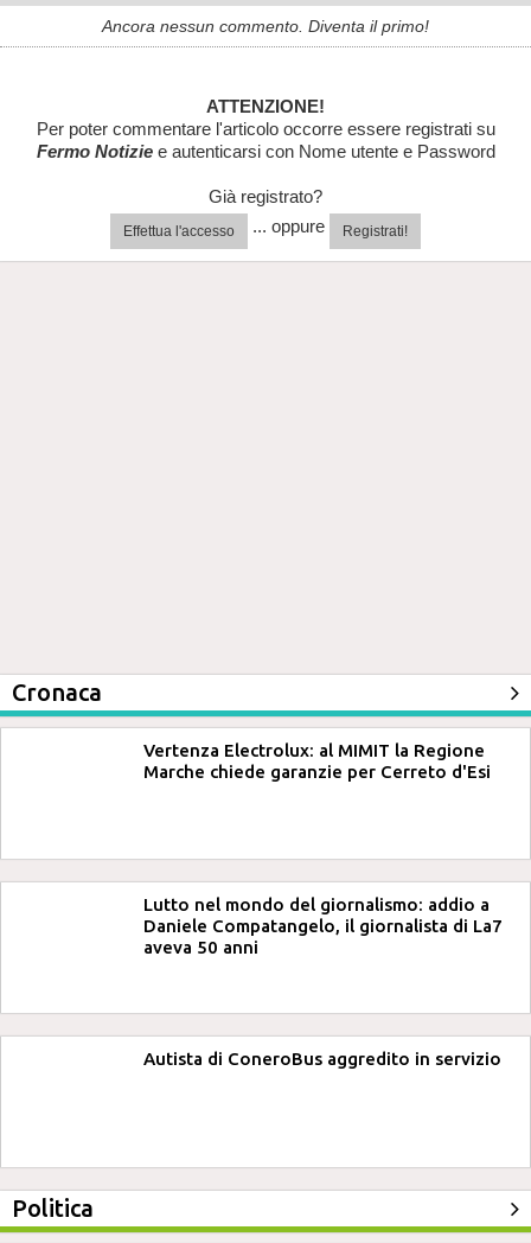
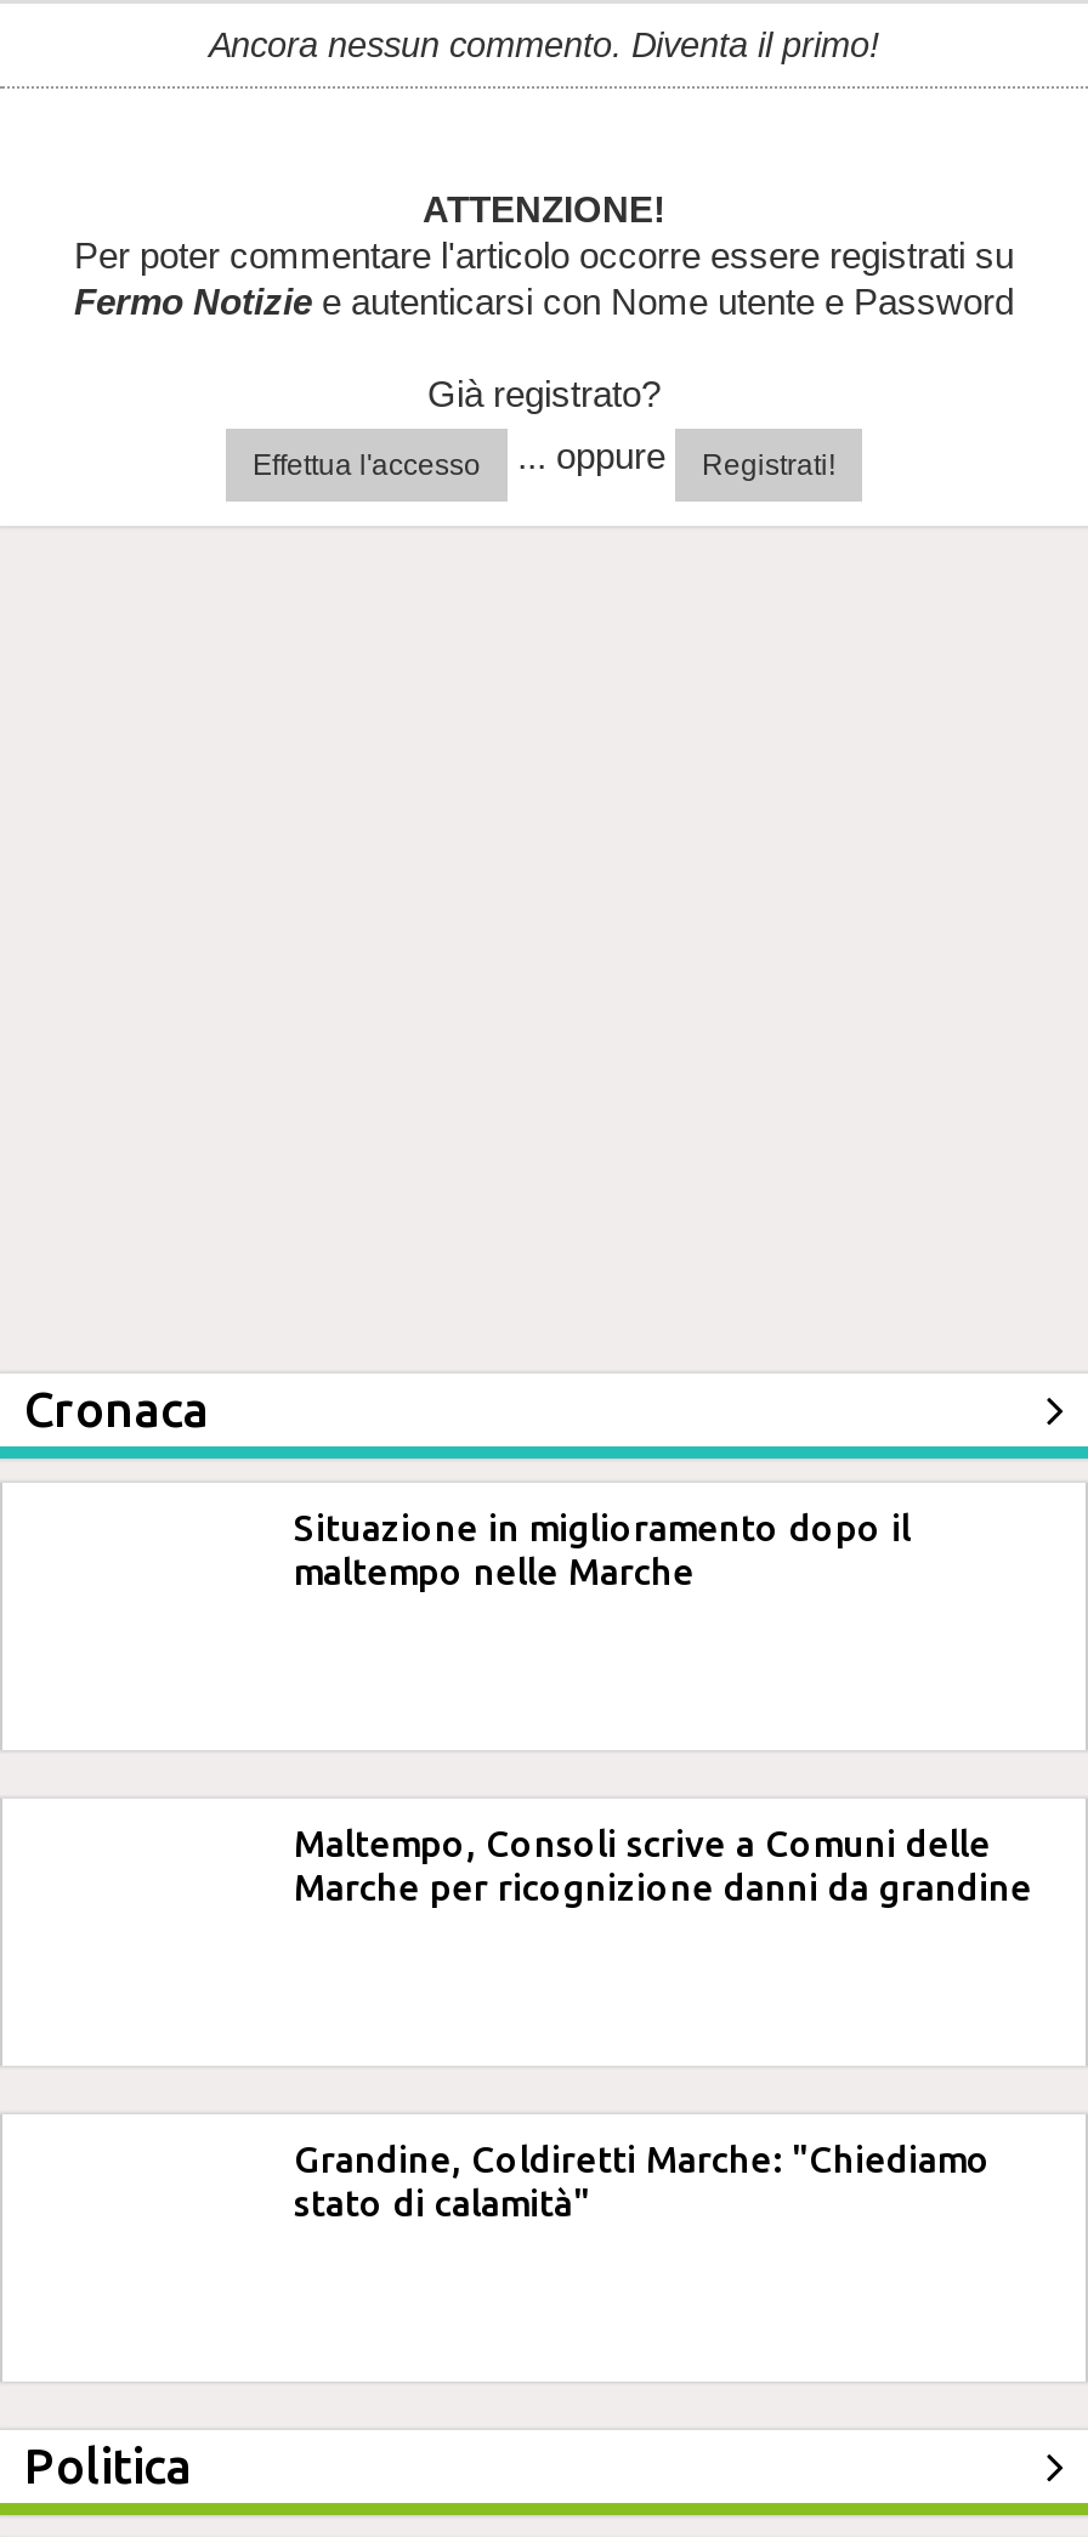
- Vertenza Electrolux: al MIMIT la Regione
- Marche chiede garanzie per Cerreto d'Esi
+ Situazione in miglioramento dopo il
+ maltempo nelle Marche

- Lutto nel mondo del giornalismo: addio a
- Daniele Compatangelo, il giornalista di La7
- aveva 50 anni
+ Maltempo, Consoli scrive a Comuni delle
+ Marche per ricognizione danni da grandine

- Autista di ConeroBus aggredito in servizio
+ Grandine, Coldiretti Marche: "Chiediamo
+ stato di calamità"
